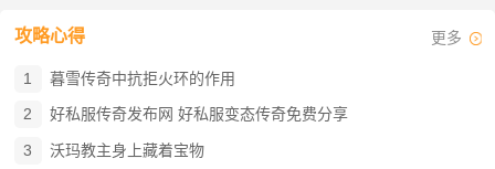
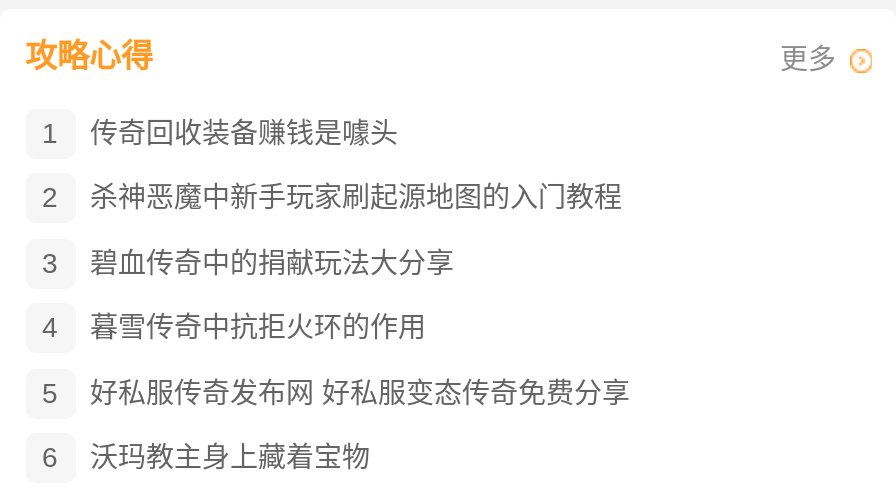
+ 传奇回收装备赚钱是噱头
+ 2
+ 杀神恶魔中新手玩家刷起源地图的入门教程
+ 3
+ 碧血传奇中的捐献玩法大分享
+ 4

- 2 好私服传奇发布网 好私服变态传奇免费分享
+ 5 好私服传奇发布网 好私服变态传奇免费分享

- 3 沃玛教主身上藏着宝物
+ 6 沃玛教主身上藏着宝物
